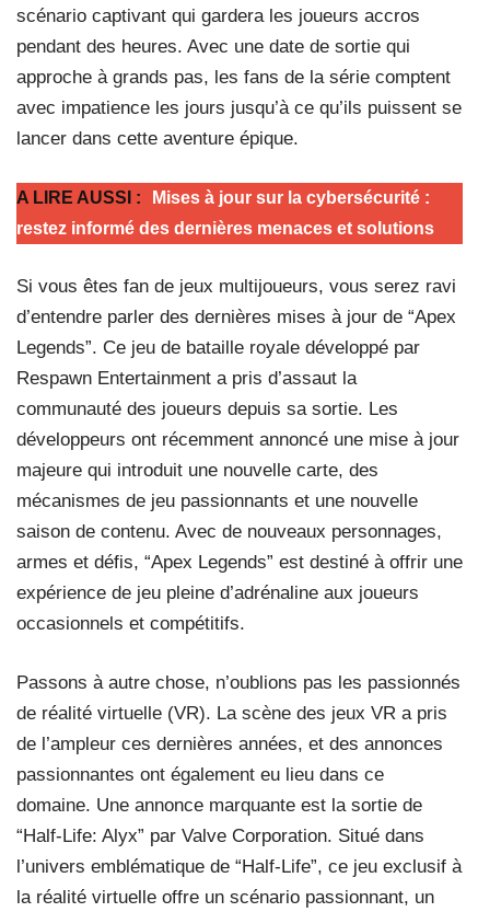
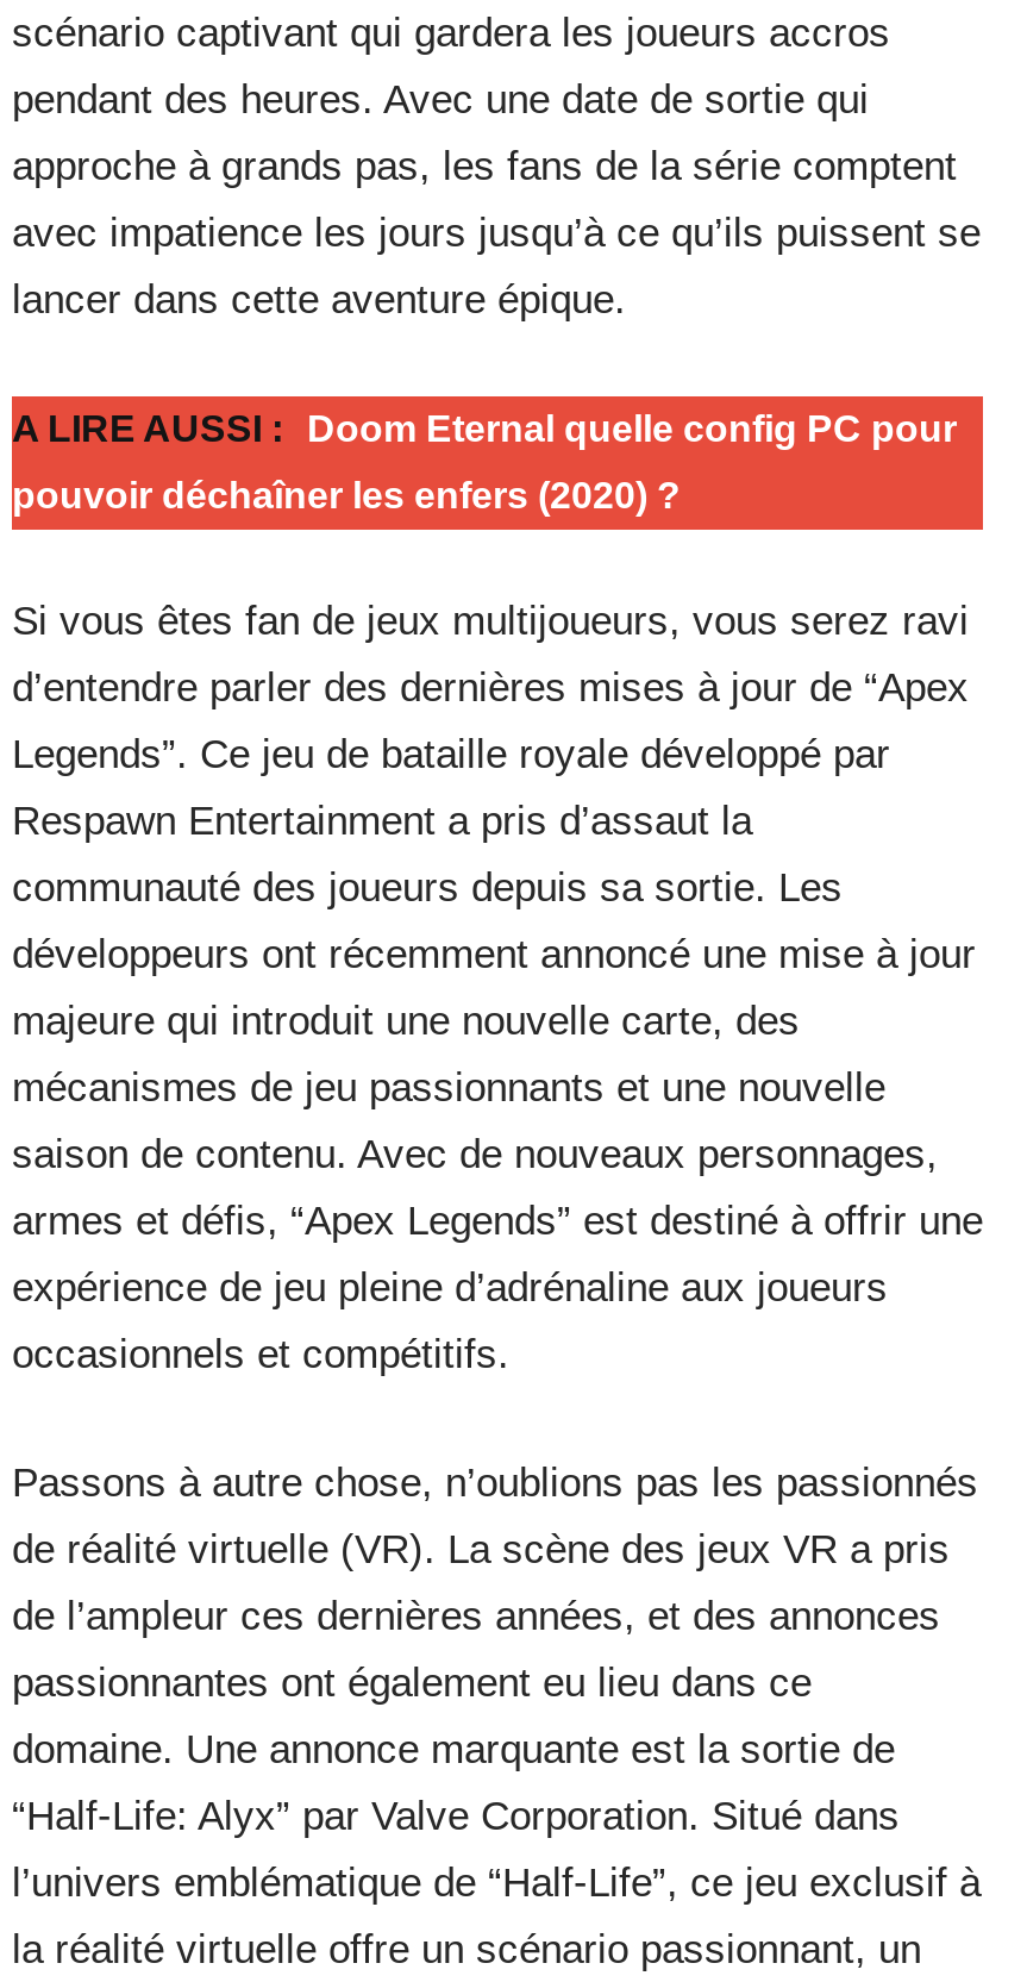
- A LIRE AUSSI : Mises à jour sur la cybersécurité :
+ A LIRE AUSSI : Doom Eternal quelle config PC pour

- restez informé des dernières menaces et solutions
+ pouvoir déchaîner les enfers (2020) ?
